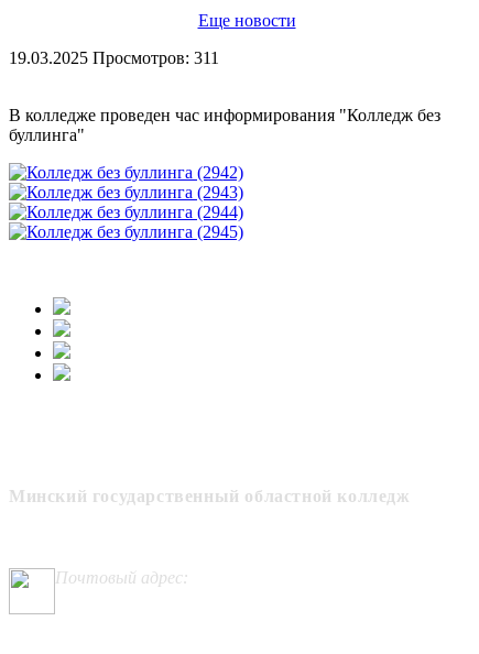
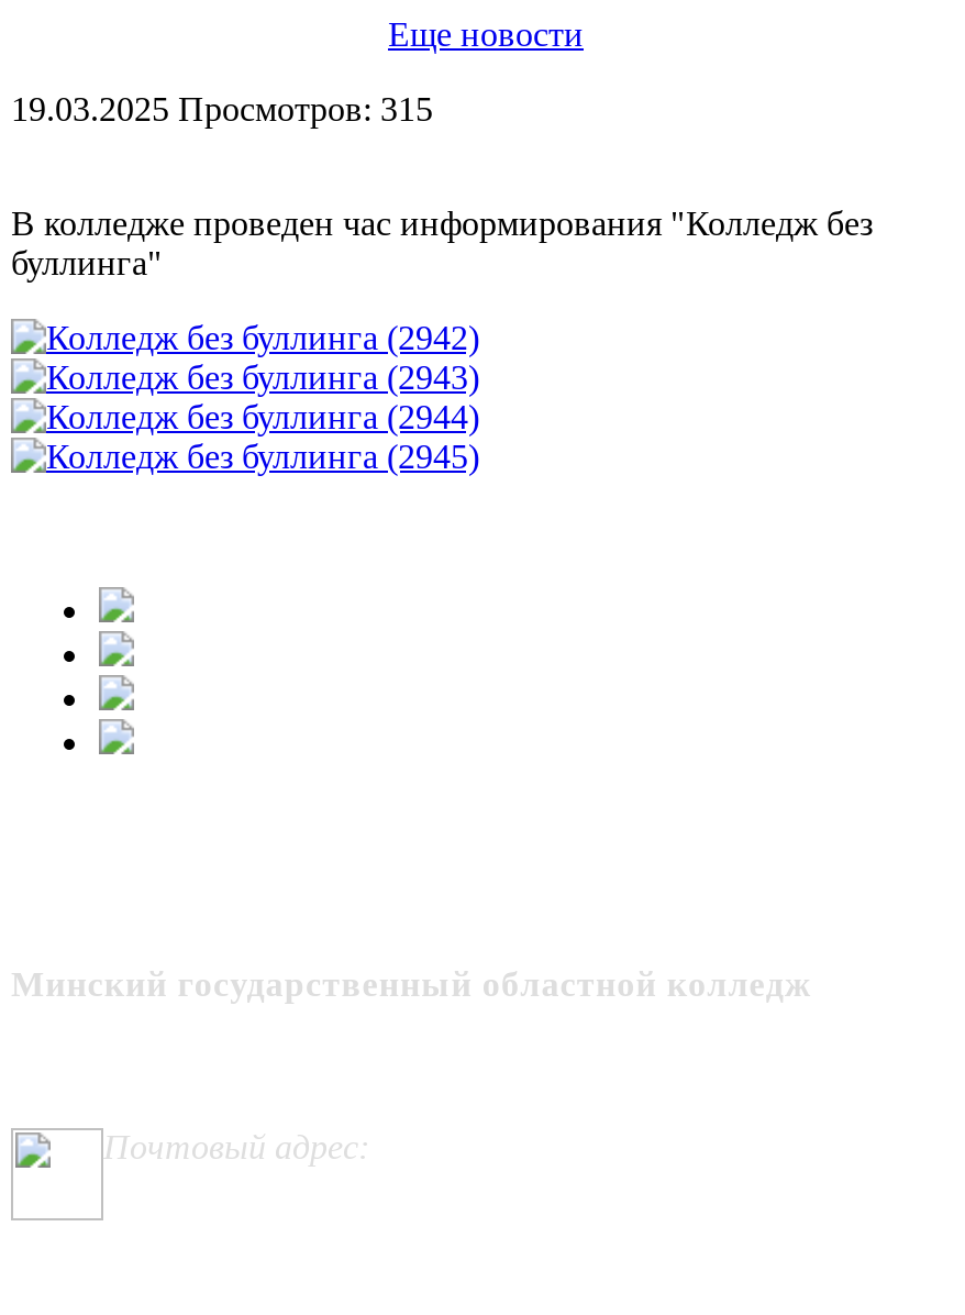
- 19.03.2025 Просмотров: 311
+ 19.03.2025 Просмотров: 315
